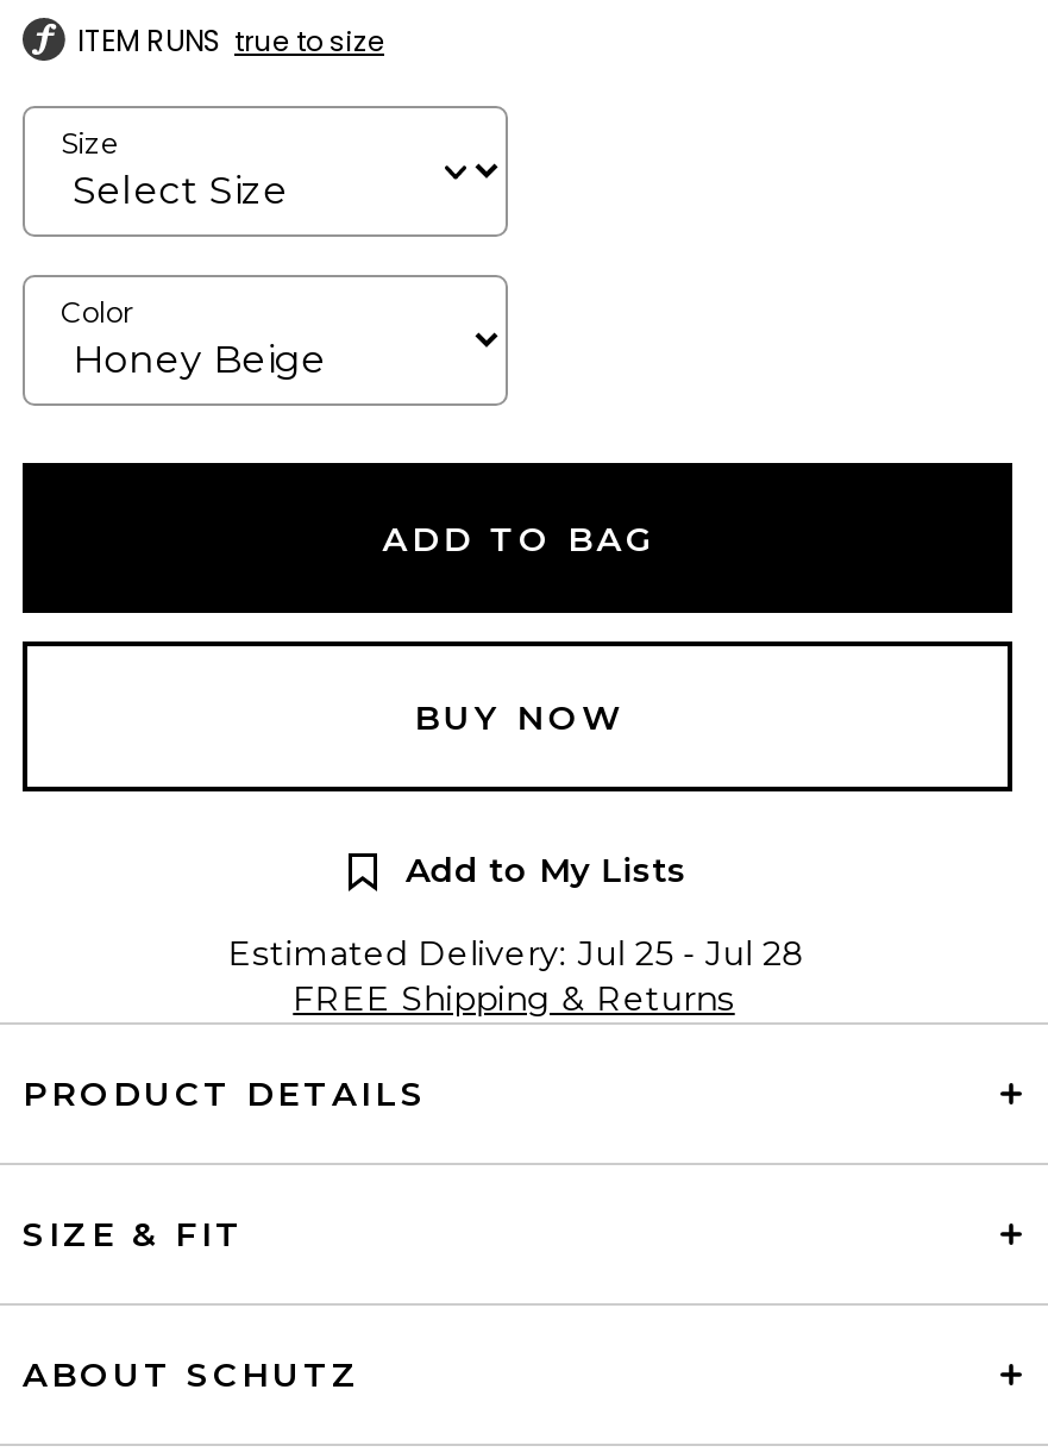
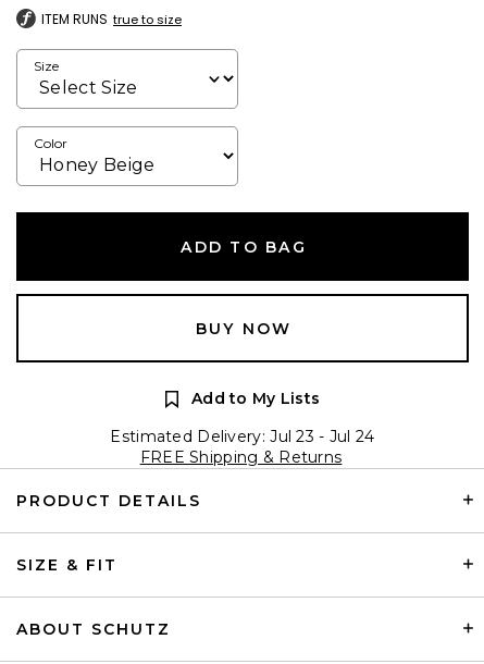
- Estimated Delivery: Jul 25 - Jul 28
+ Estimated Delivery: Jul 23 - Jul 24
